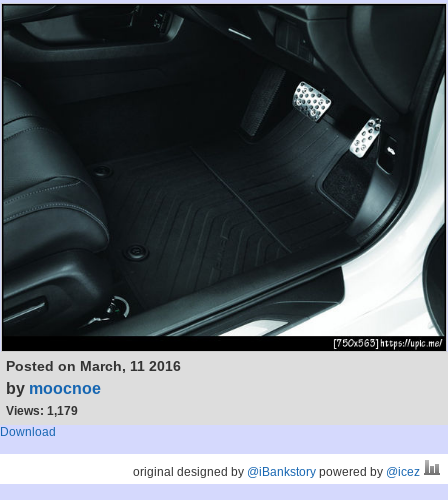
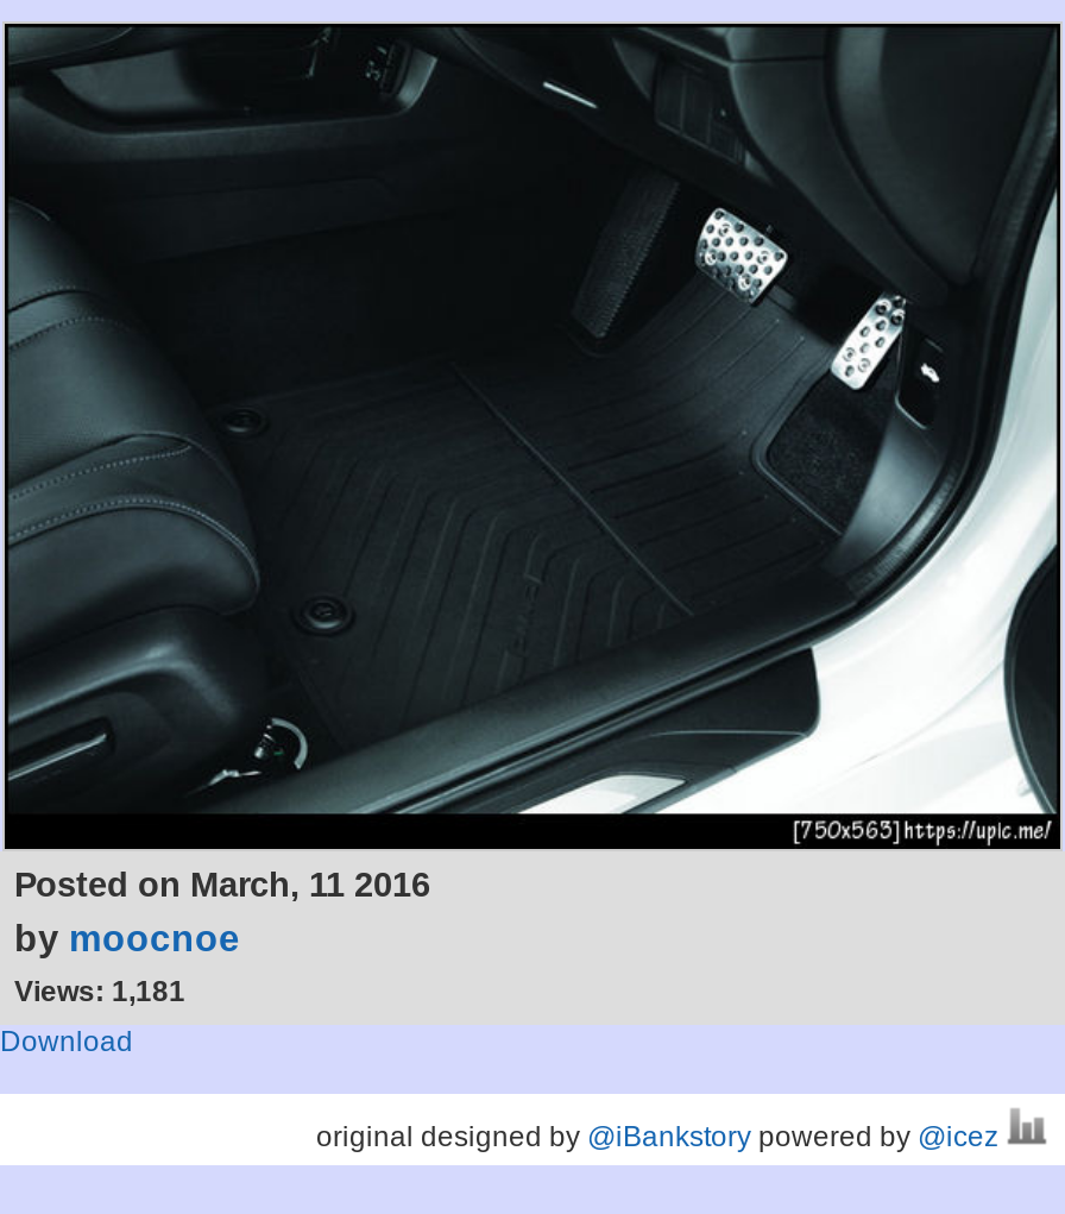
- Views: 1,179
+ Views: 1,181
